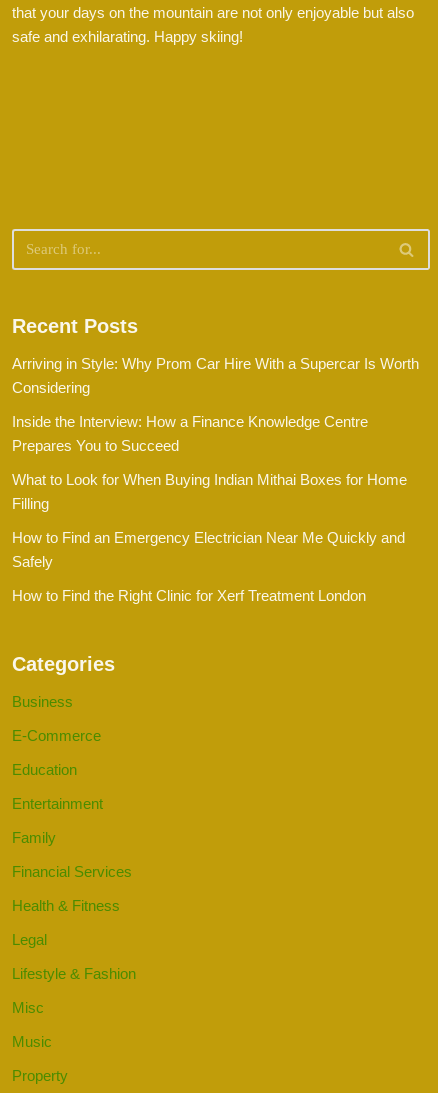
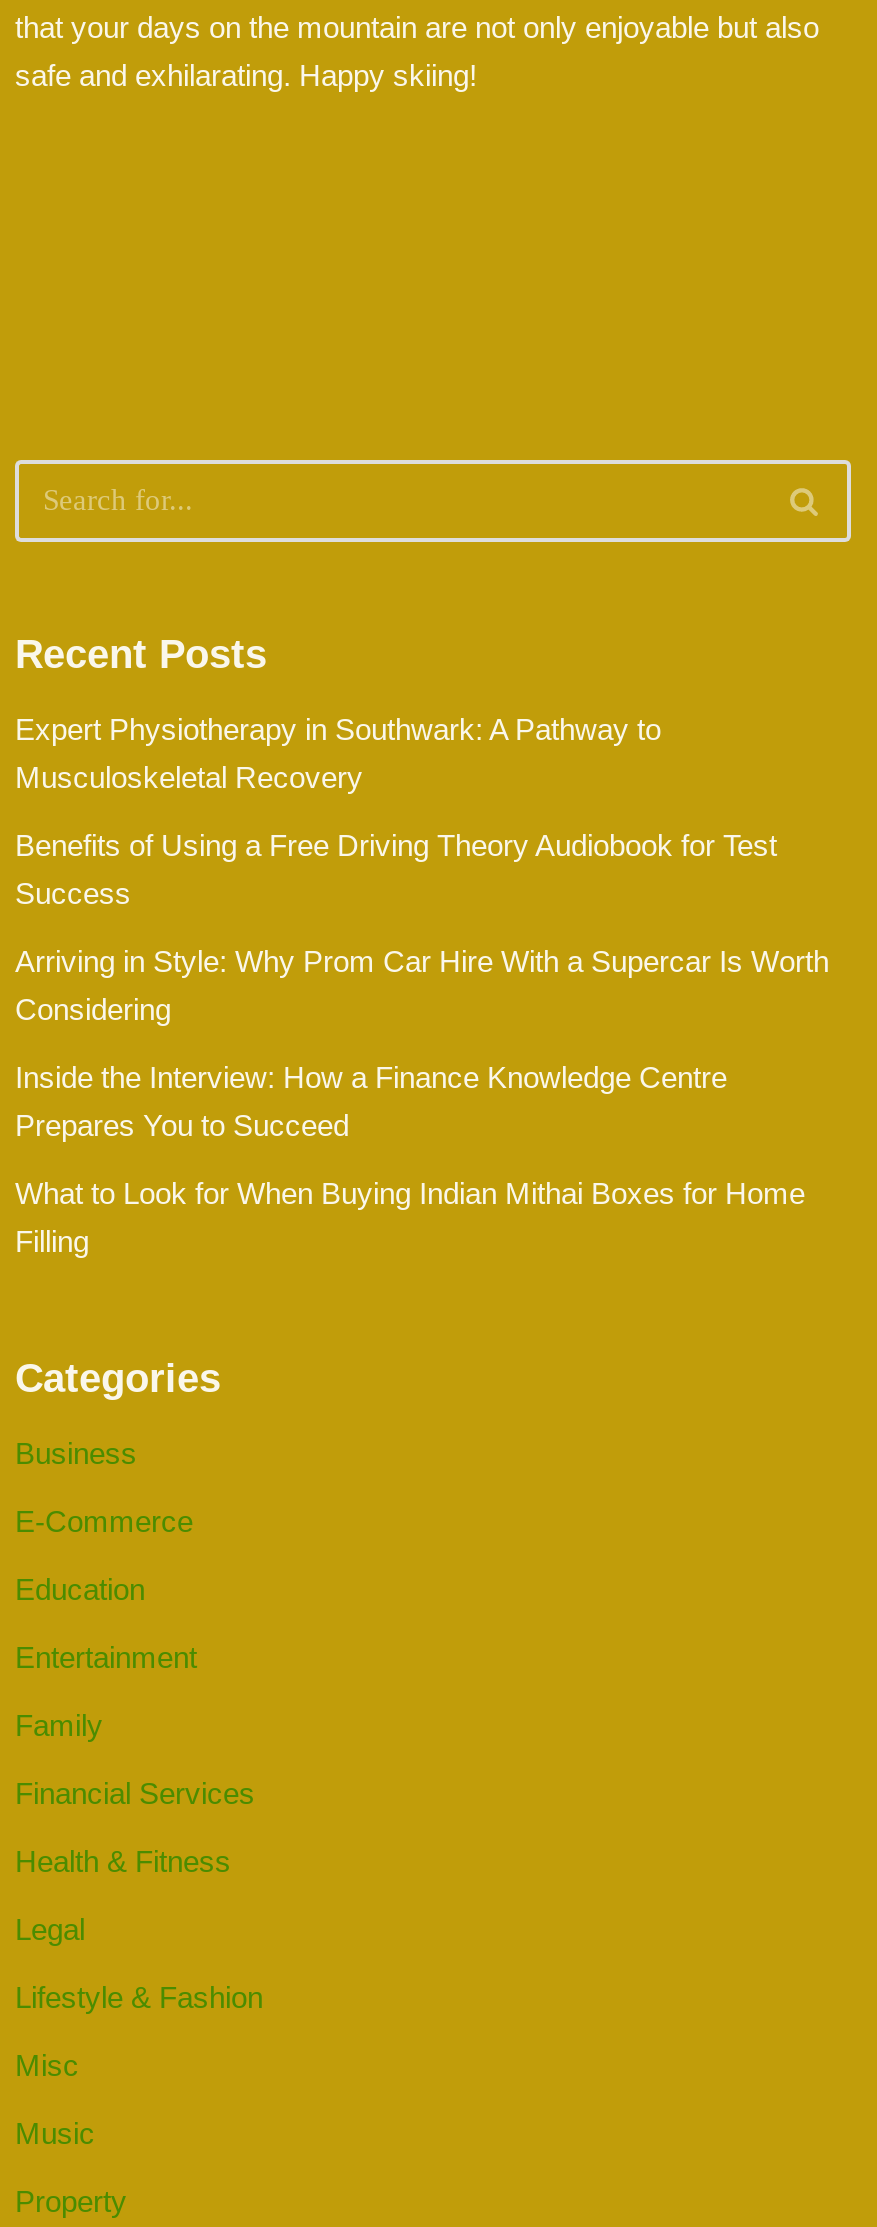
+ Expert Physiotherapy in Southwark: A Pathway to
+ Musculoskeletal Recovery
+ Benefits of Using a Free Driving Theory Audiobook for Test
+ Success

moved down: Arriving in Style: Why Prom Car Hire With a Supercar Is Worth | Considering | Inside the Interview: How a Finance Knowledge Centre | Prepares You to Succeed | What to Look for When Buying Indian Mithai Boxes for Home | Filling

- How to Find an Emergency Electrician Near Me Quickly and
- Safely
- How to Find the Right Clinic for Xerf Treatment London
